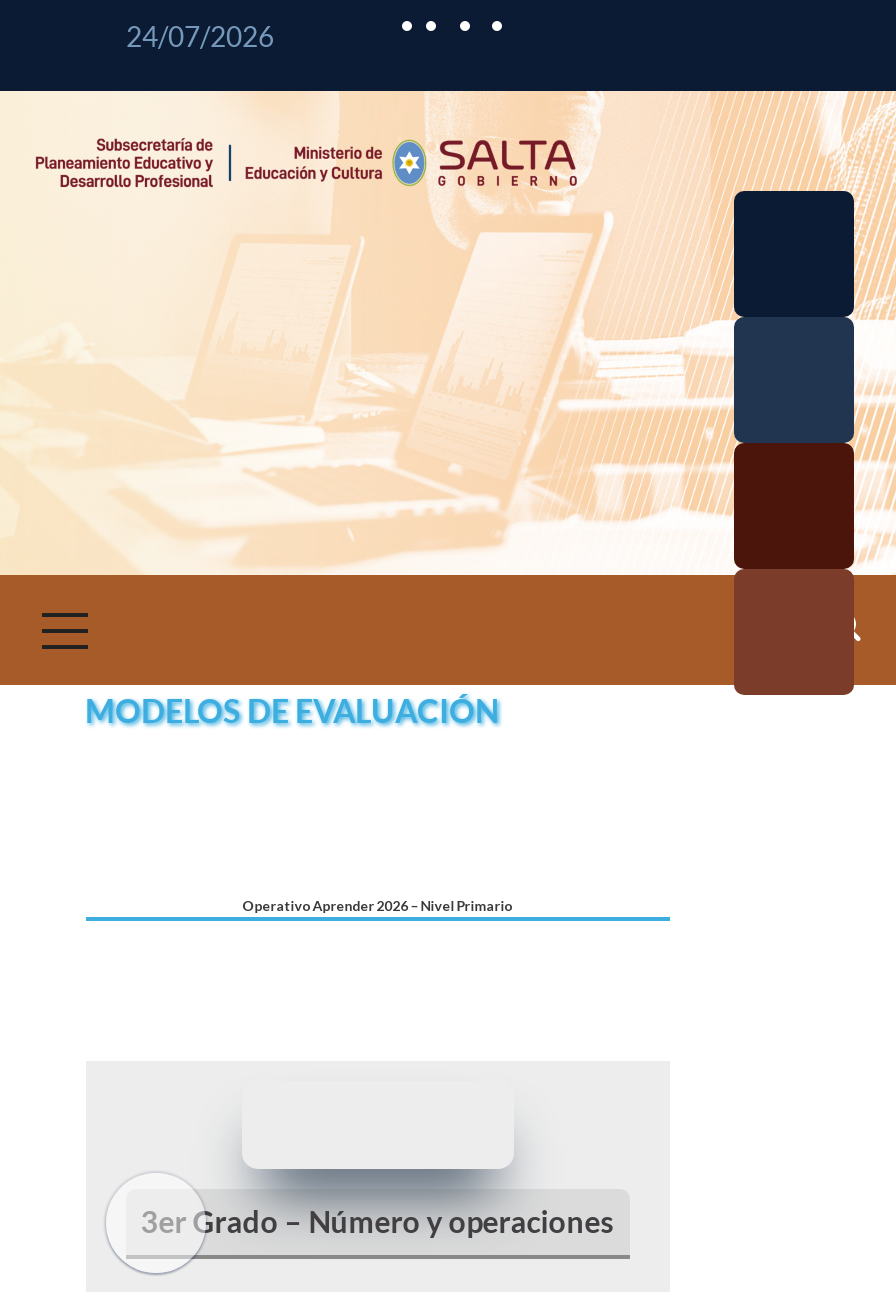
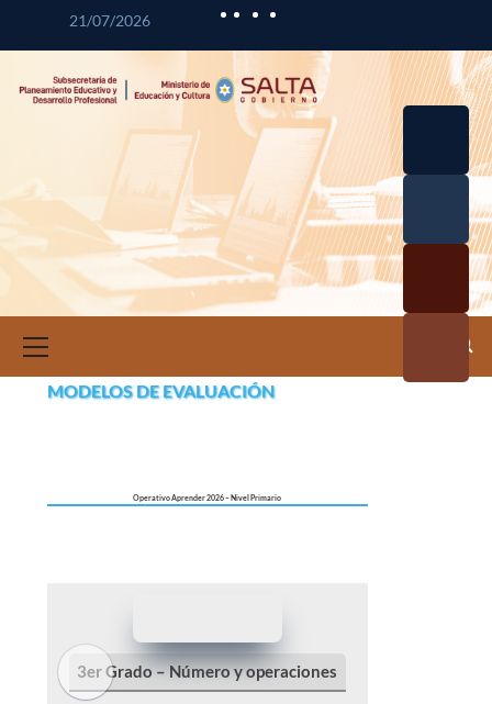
- 24/07/2026
+ 21/07/2026
